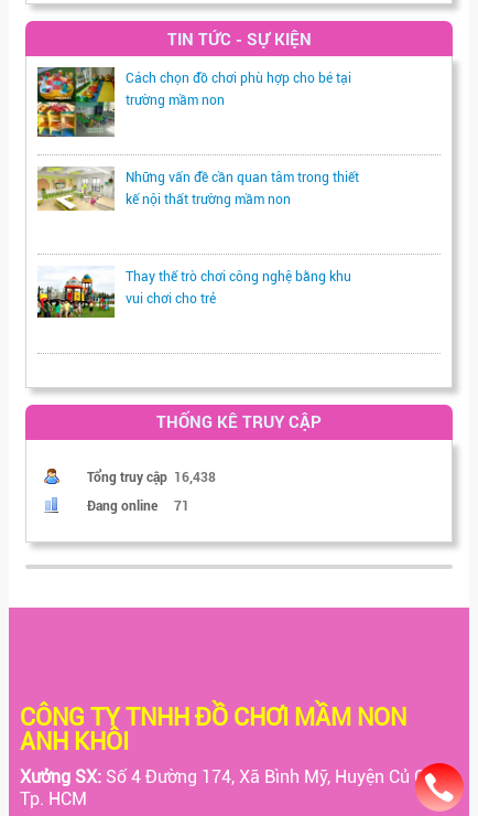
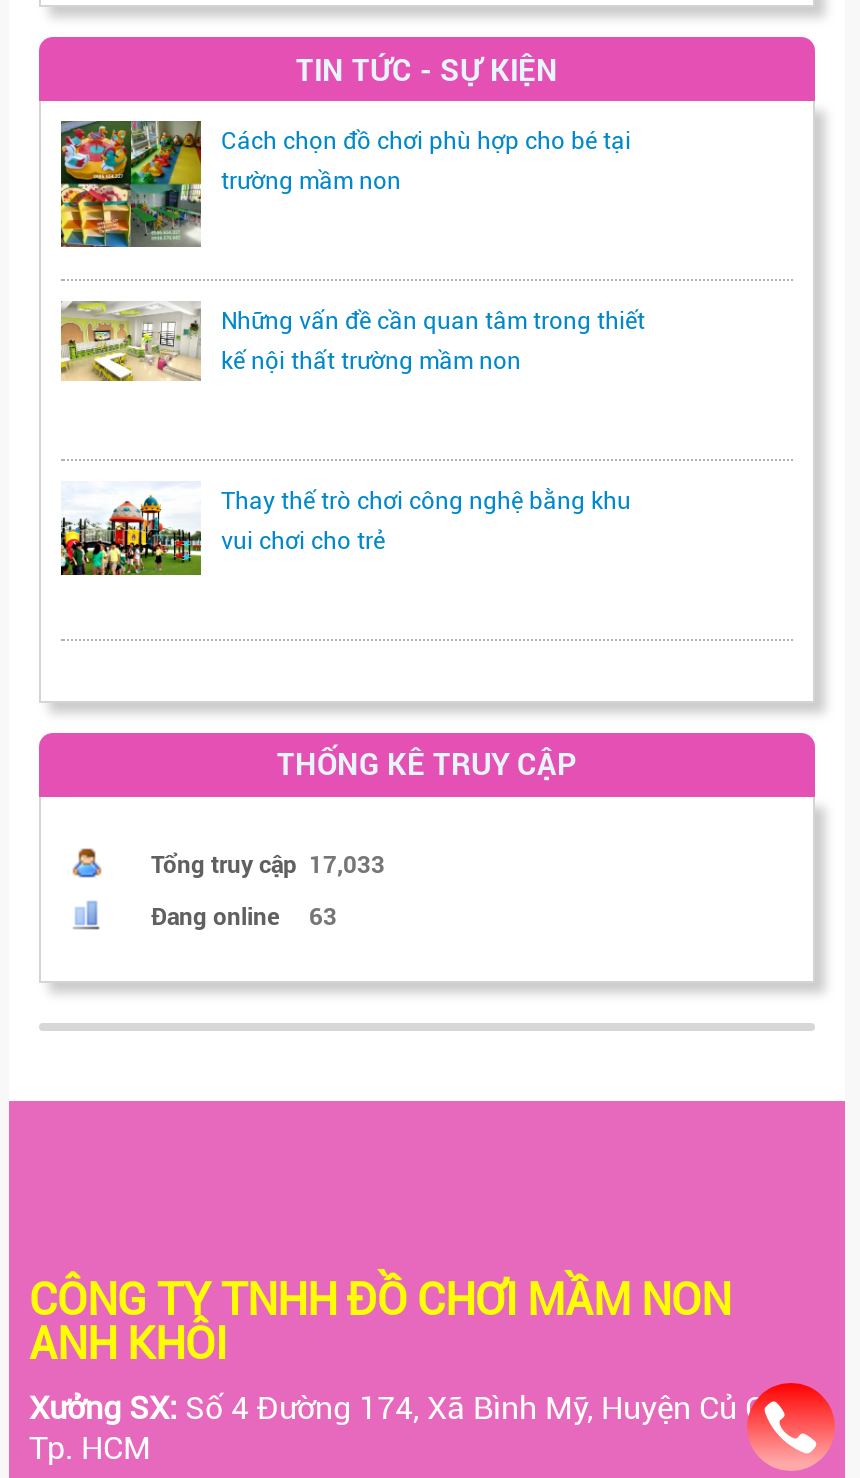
- Tổng truy cập 16,438
+ Tổng truy cập 17,033

- Đang online 71
+ Đang online 63
